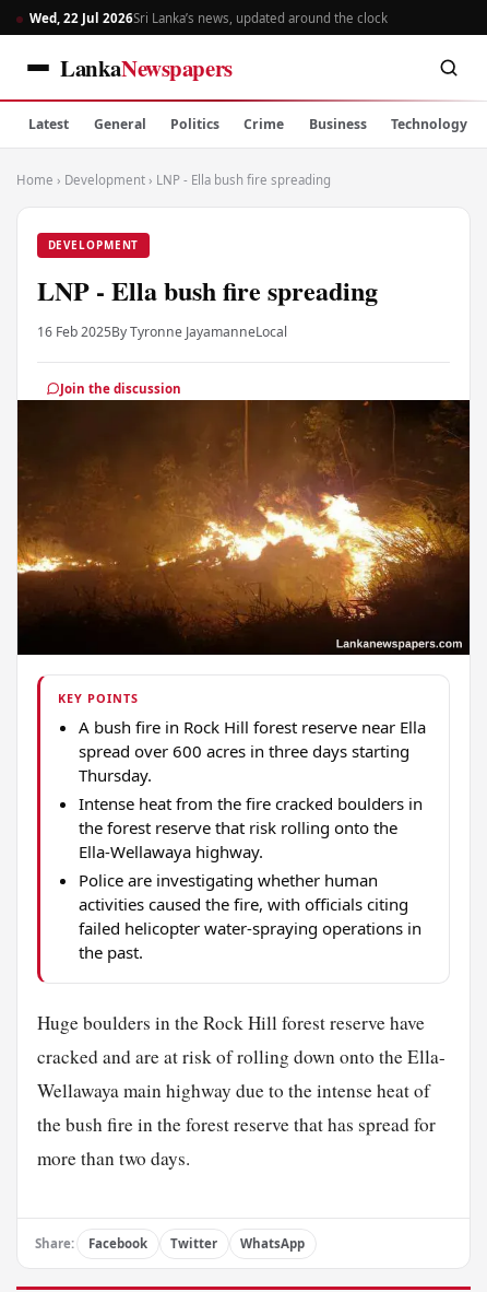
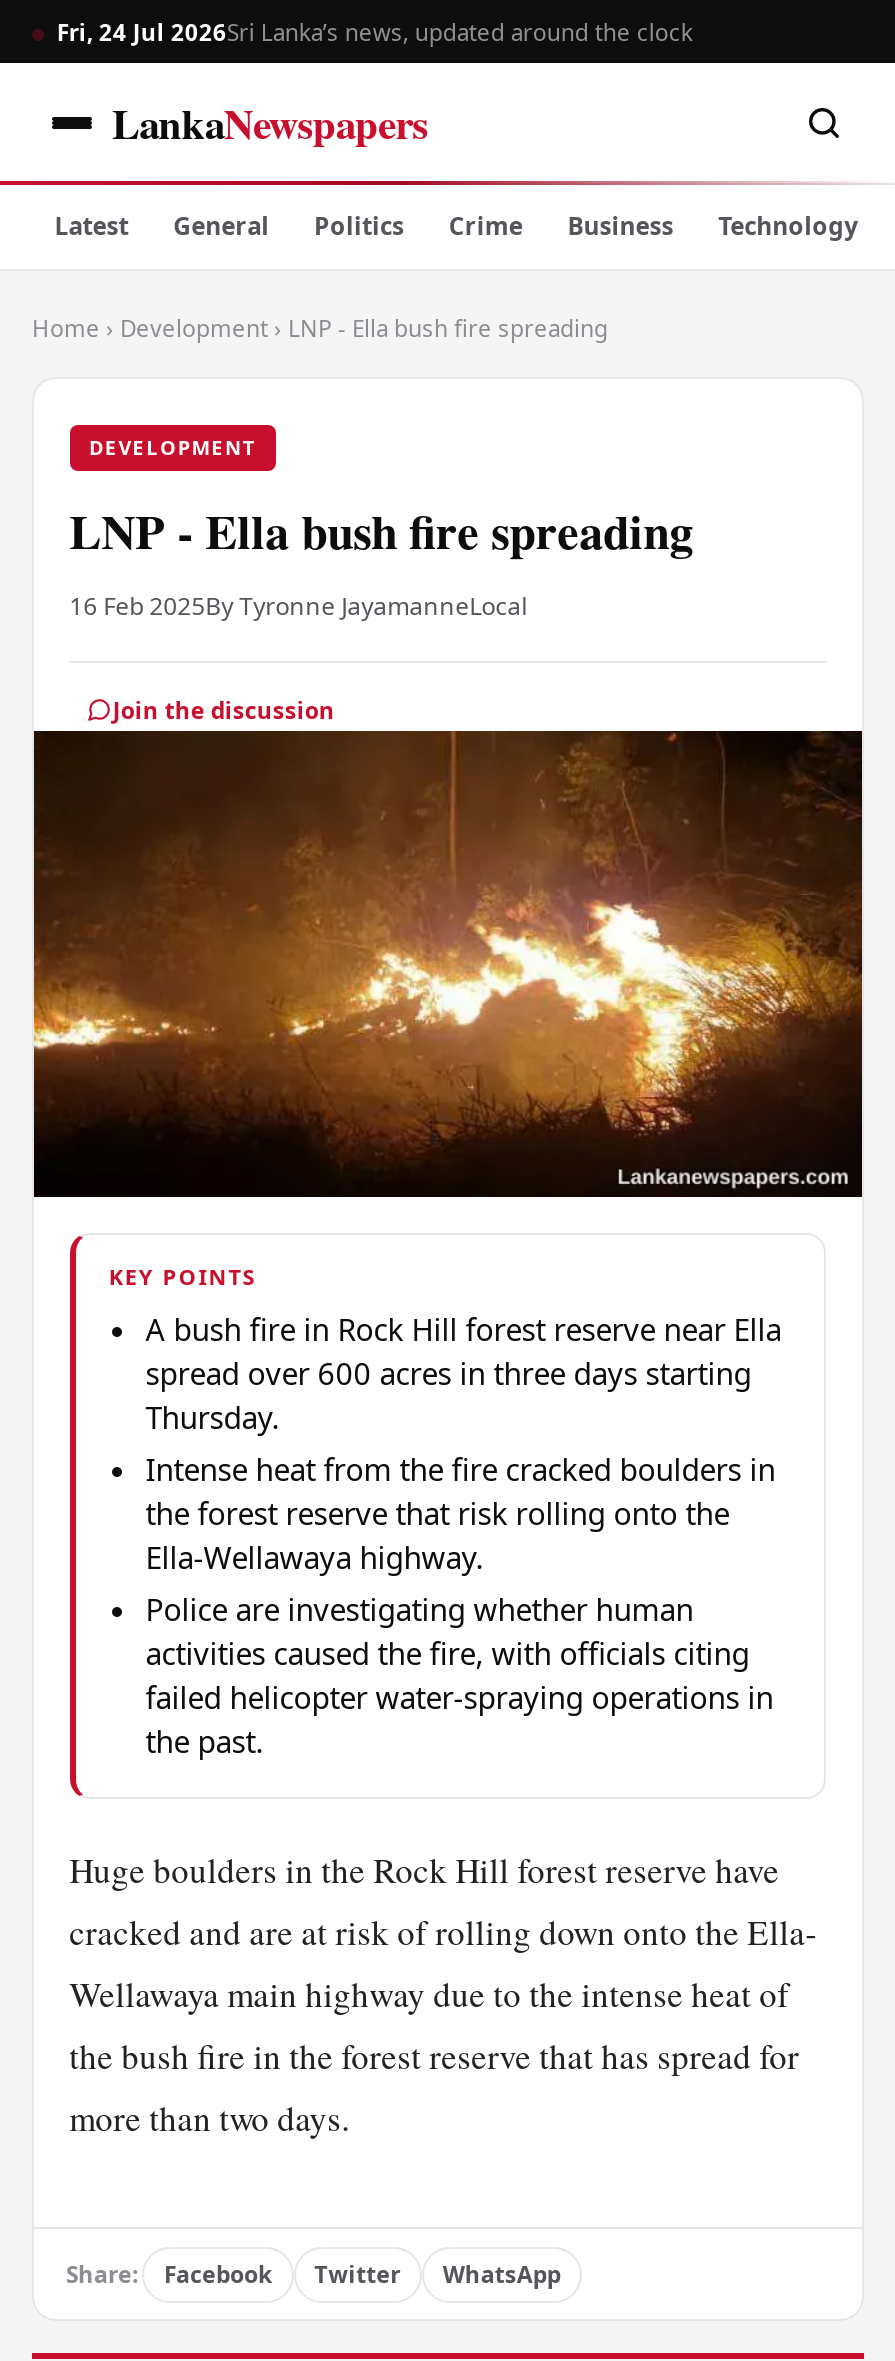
- Wed, 22 Jul 2026Sri Lanka’s news, updated around the clock
+ Fri, 24 Jul 2026Sri Lanka’s news, updated around the clock
